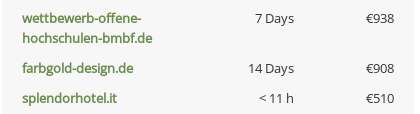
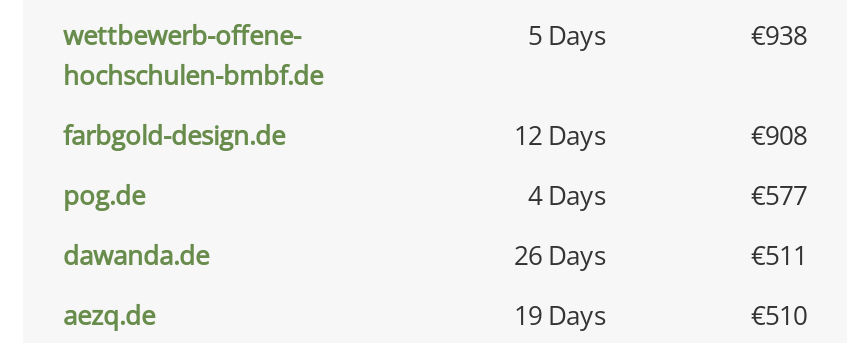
- 7 Days
+ 5 Days

- 14 Days
+ 12 Days

- splendorhotel.it
- < 11 h
+ pog.de
+ 4 Days
+ €577
+ dawanda.de
+ 26 Days
+ €511
+ aezq.de
+ 19 Days
